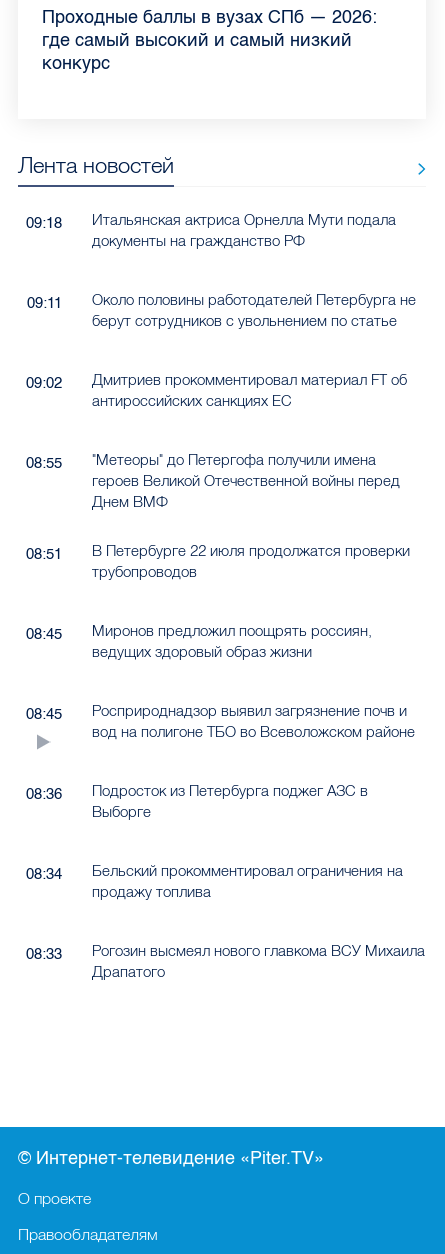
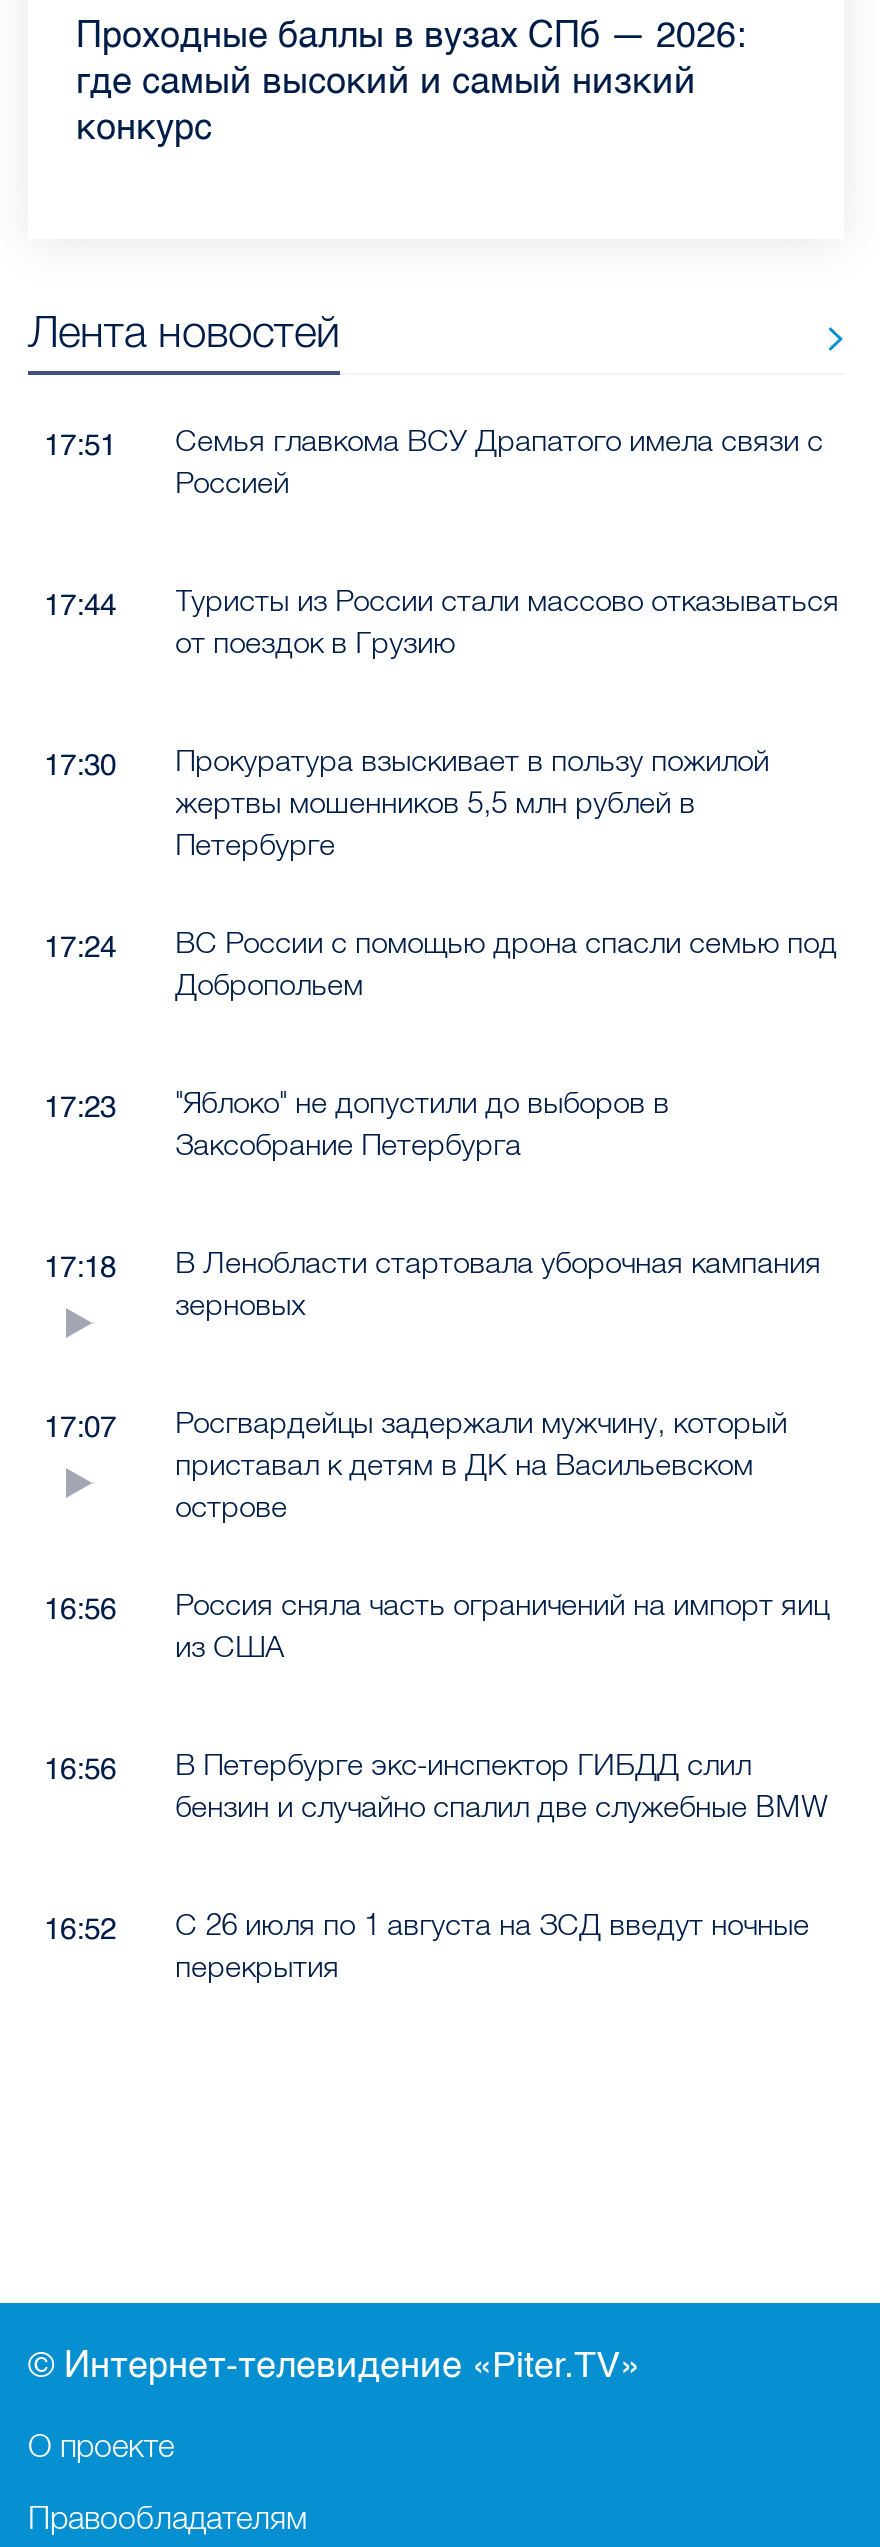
- 09:18
- Итальянская актриса Орнелла Мути подала
- документы на гражданство РФ
+ 17:51
+ Семья главкома ВСУ Драпатого имела связи с
+ Россией

- 09:11
- Около половины работодателей Петербурга не
- берут сотрудников с увольнением по статье
+ 17:44
+ Туристы из России стали массово отказываться
+ от поездок в Грузию

- 09:02
- Дмитриев прокомментировал материал FT об
- антироссийских санкциях ЕС
+ 17:30
+ Прокуратура взыскивает в пользу пожилой
+ жертвы мошенников 5,5 млн рублей в
+ Петербурге

- 08:55
- "Метеоры" до Петергофа получили имена
- героев Великой Отечественной войны перед
- Днем ВМФ
+ 17:24
+ ВС России с помощью дрона спасли семью под
+ Добропольем

- 08:51
- В Петербурге 22 июля продолжатся проверки
- трубопроводов
+ 17:23
+ "Яблоко" не допустили до выборов в
+ Заксобрание Петербурга

- 08:45
- Миронов предложил поощрять россиян,
- ведущих здоровый образ жизни
+ 17:18
+ В Ленобласти стартовала уборочная кампания
+ зерновых

- 08:45
- Росприроднадзор выявил загрязнение почв и
- вод на полигоне ТБО во Всеволожском районе
+ 17:07
+ Росгвардейцы задержали мужчину, который
+ приставал к детям в ДК на Васильевском
+ острове

- 08:36
- Подросток из Петербурга поджег АЗС в
- Выборге
+ 16:56
+ Россия сняла часть ограничений на импорт яиц
+ из США

- 08:34
- Бельский прокомментировал ограничения на
- продажу топлива
+ 16:56
+ В Петербурге экс-инспектор ГИБДД слил
+ бензин и случайно спалил две служебные BMW

- 08:33
- Рогозин высмеял нового главкома ВСУ Михаила
- Драпатого
+ 16:52
+ С 26 июля по 1 августа на ЗСД введут ночные
+ перекрытия
